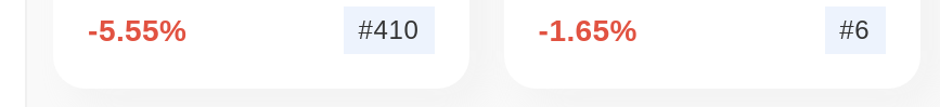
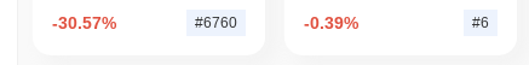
- -5.55%
- #410
+ -30.57%
+ #6760

- -1.65%
+ -0.39%
